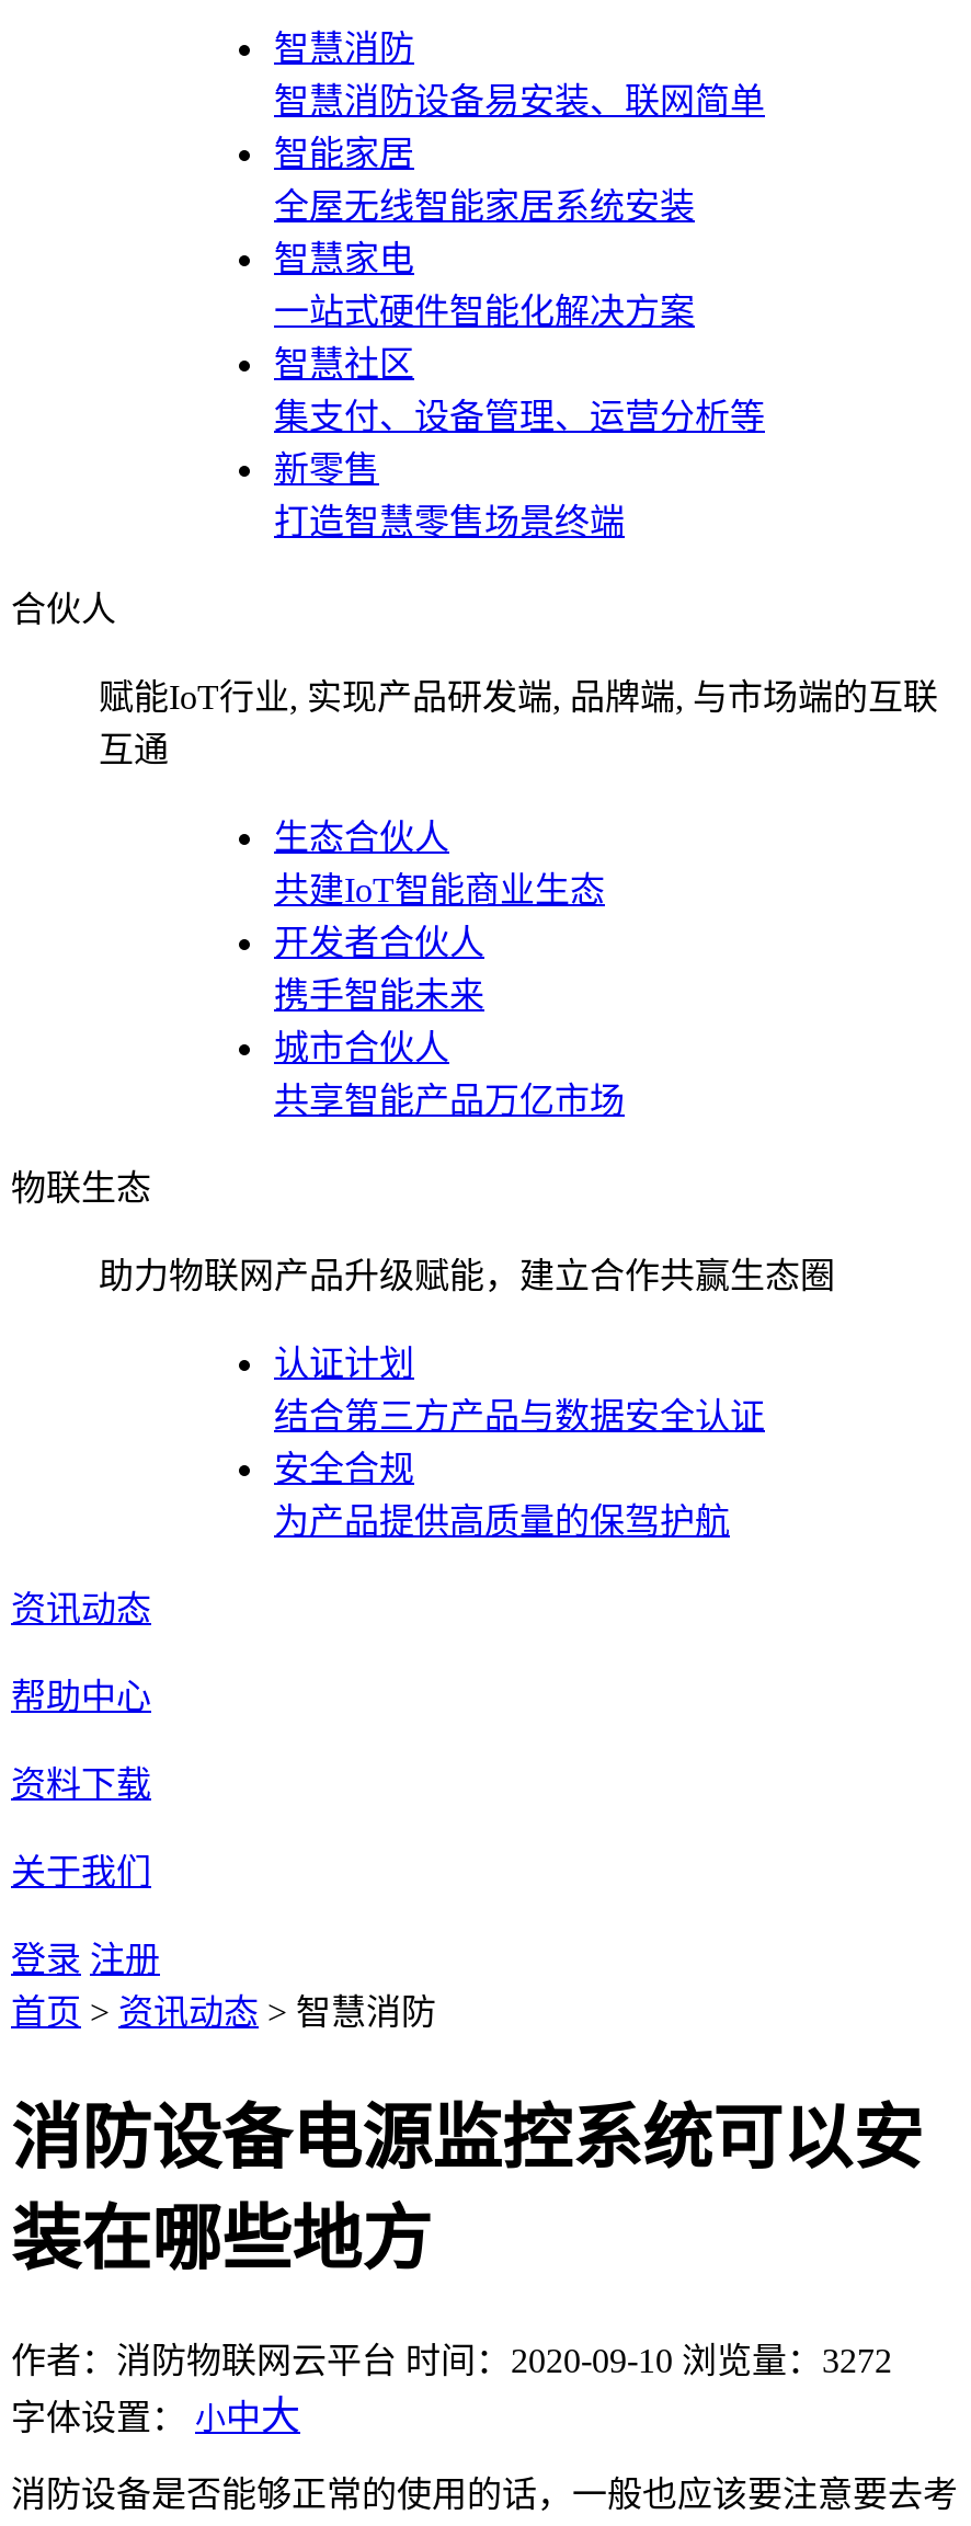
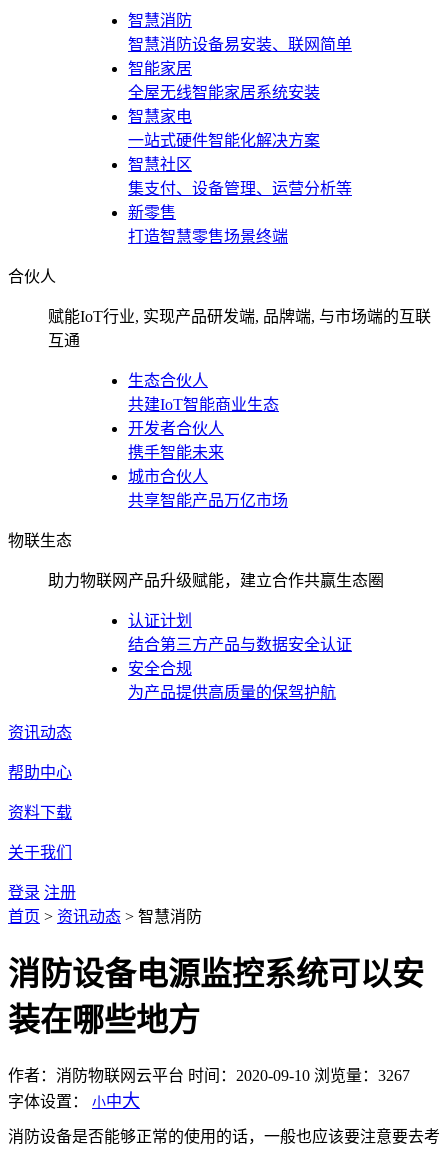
- 作者：消防物联网云平台 时间：2020-09-10 浏览量：3272
+ 作者：消防物联网云平台 时间：2020-09-10 浏览量：3267
